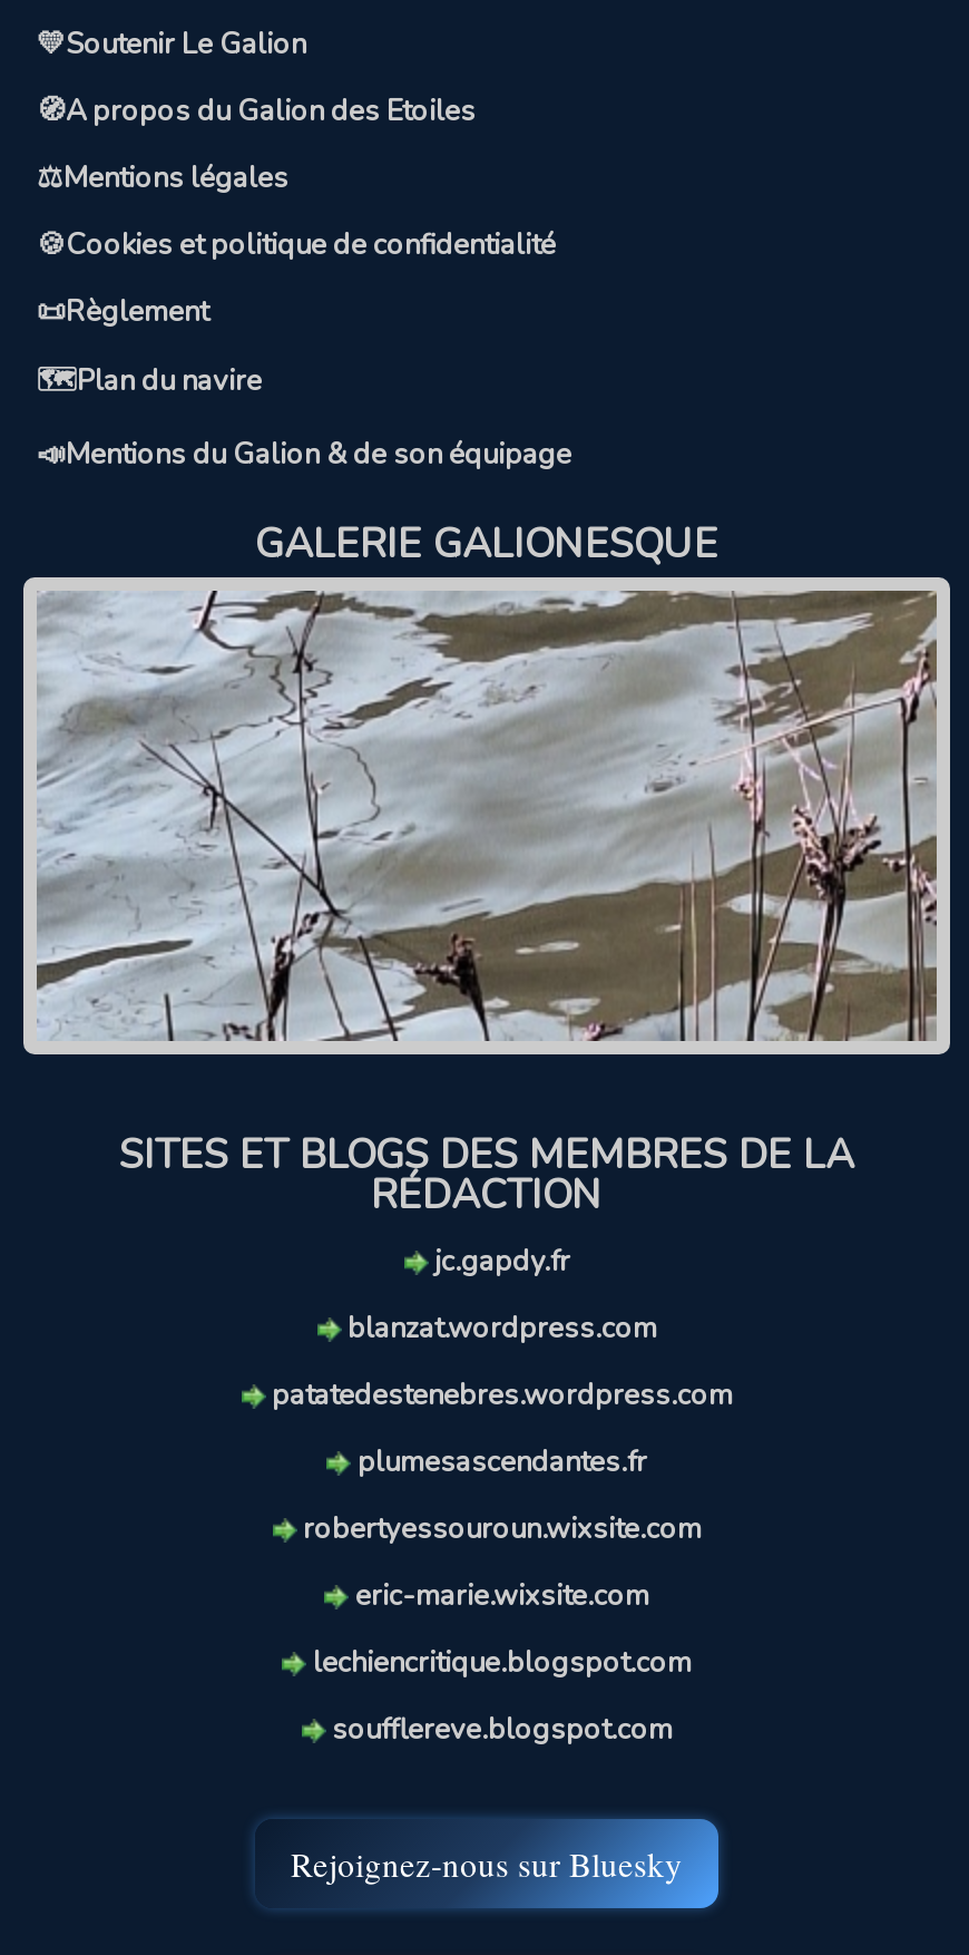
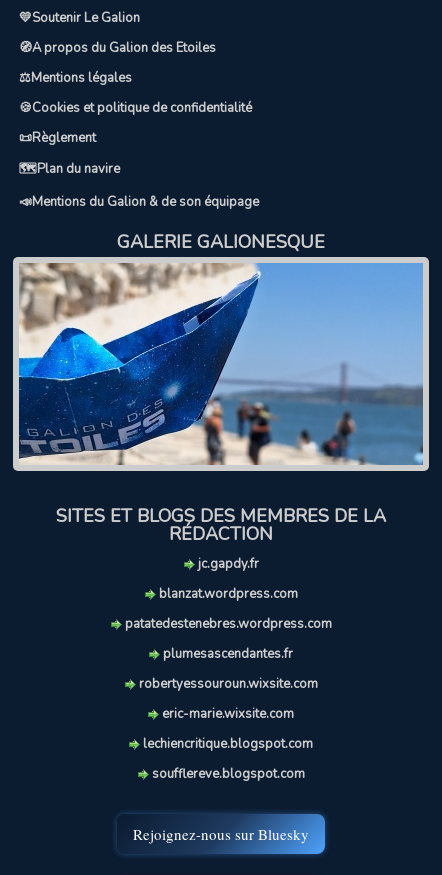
- [image]
+ [image]
